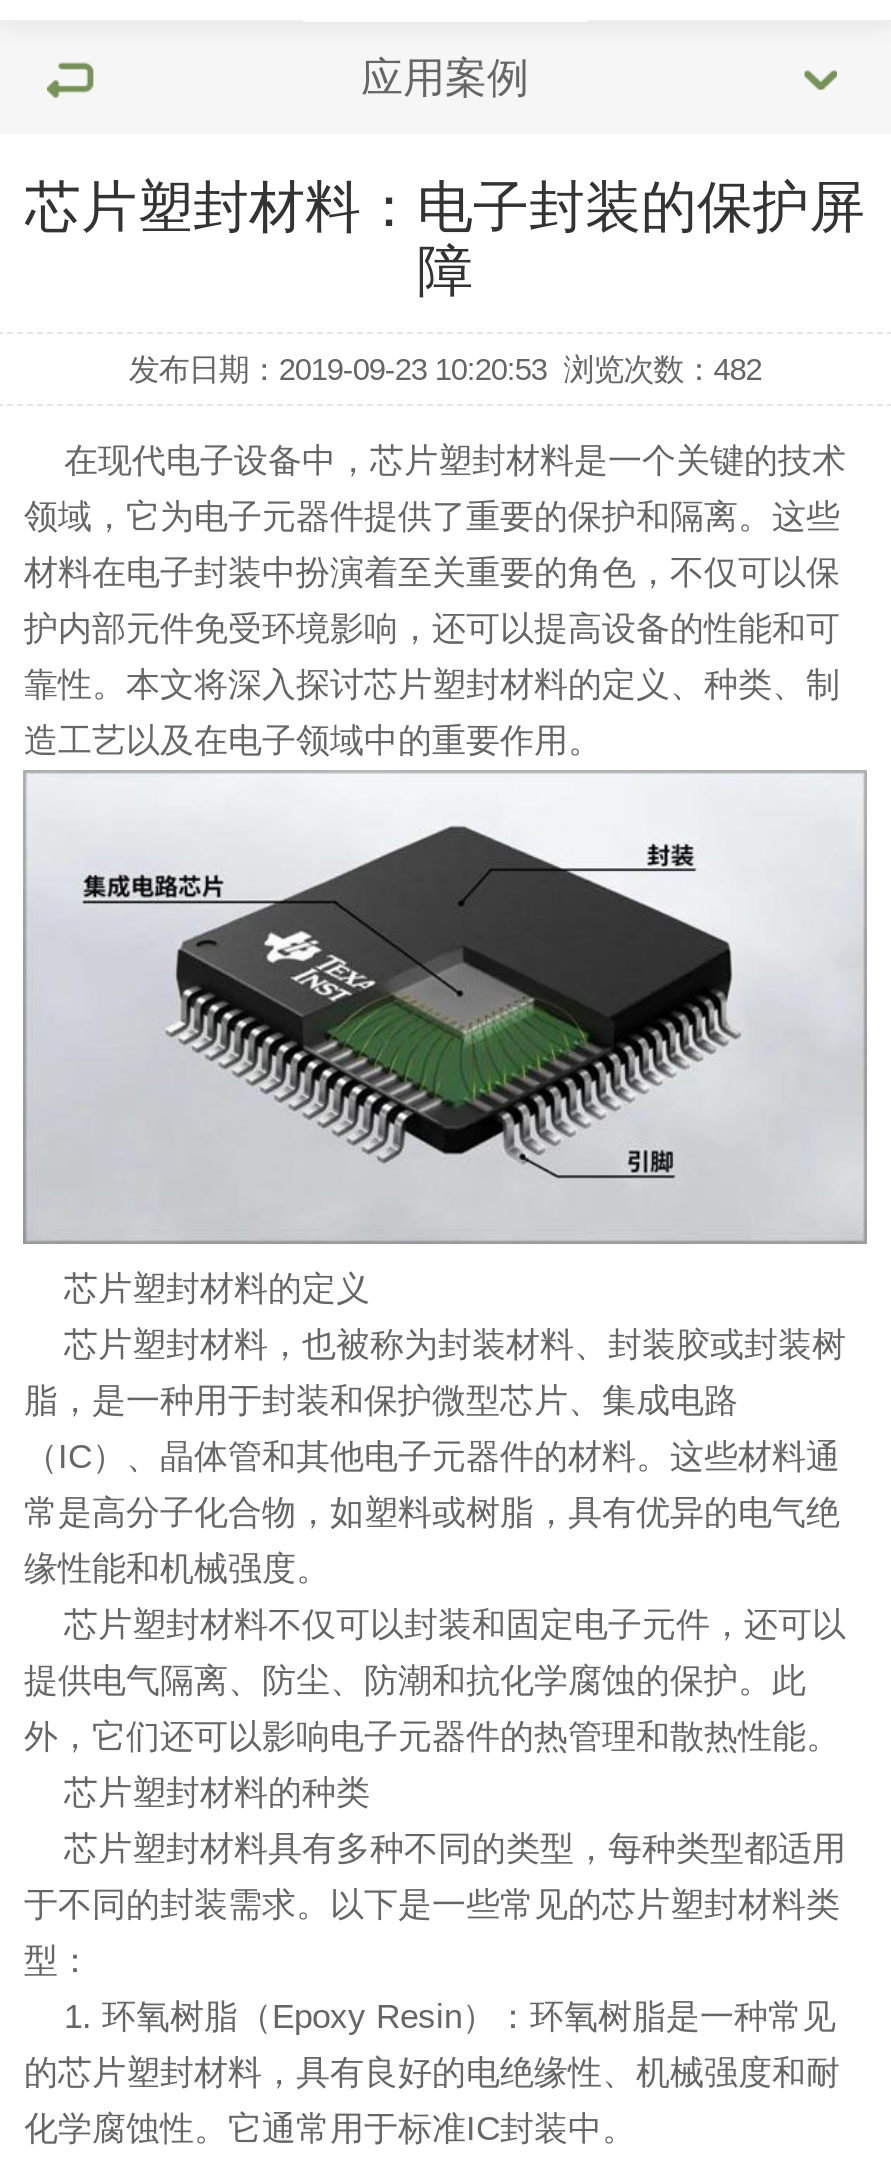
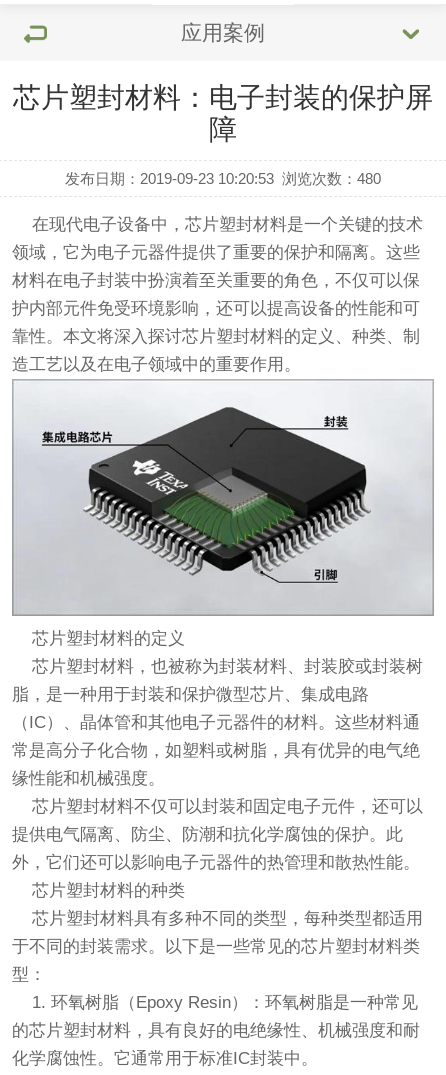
- 发布日期：2019-09-23 10:20:53 浏览次数：482
+ 发布日期：2019-09-23 10:20:53 浏览次数：480
